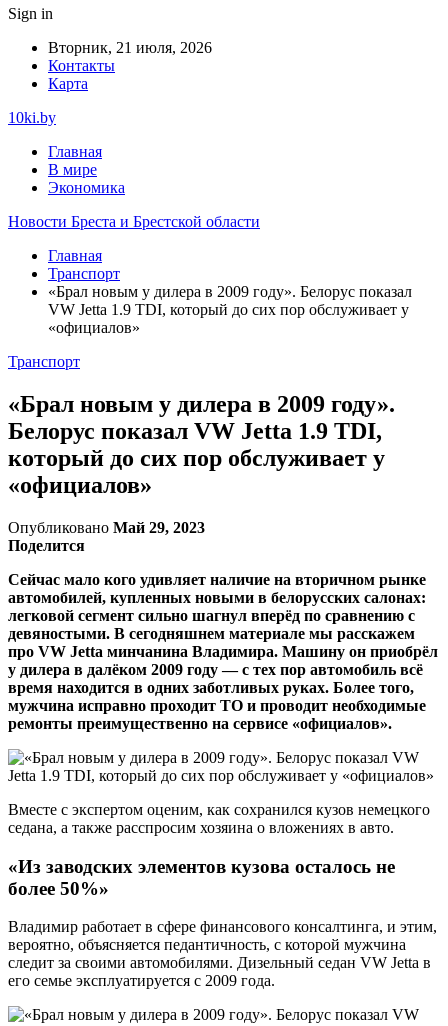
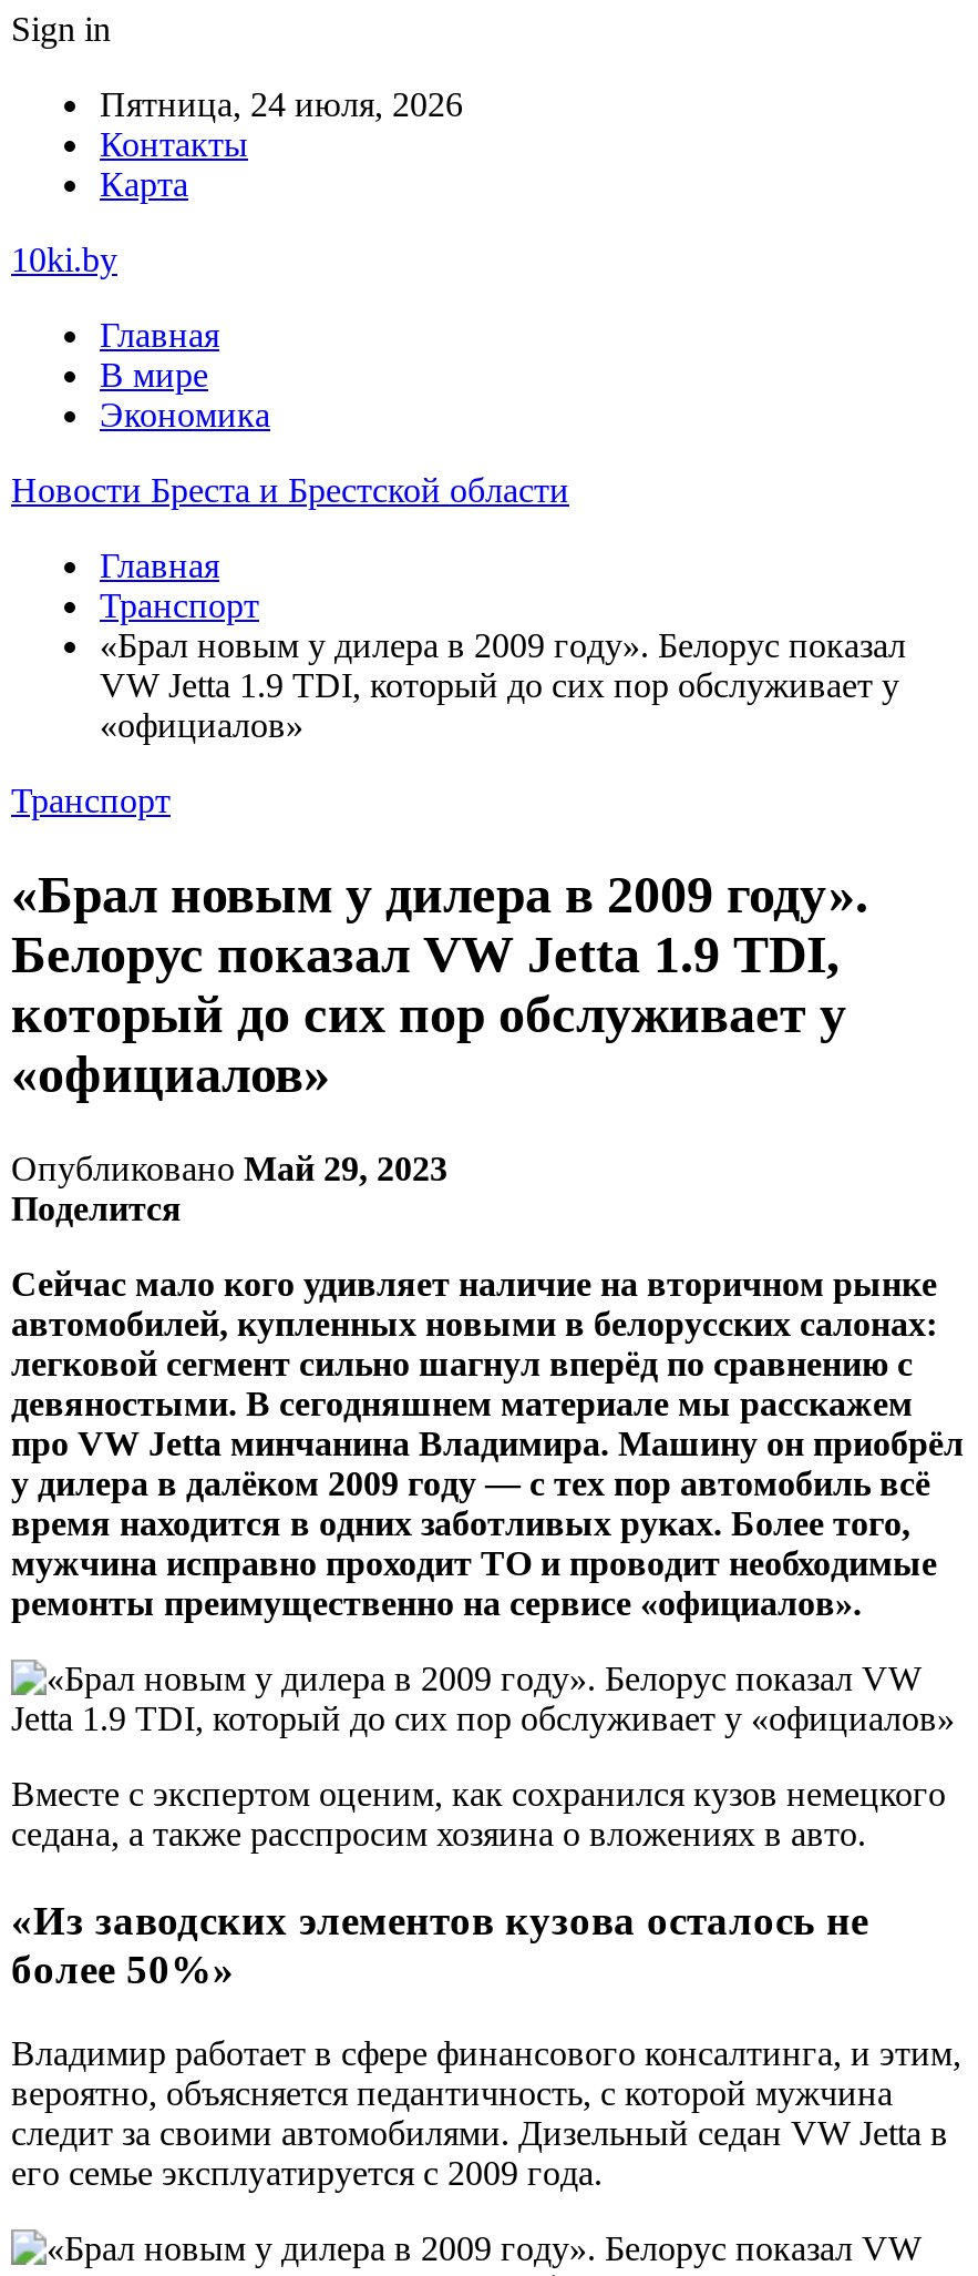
- Вторник, 21 июля, 2026
+ Пятница, 24 июля, 2026
